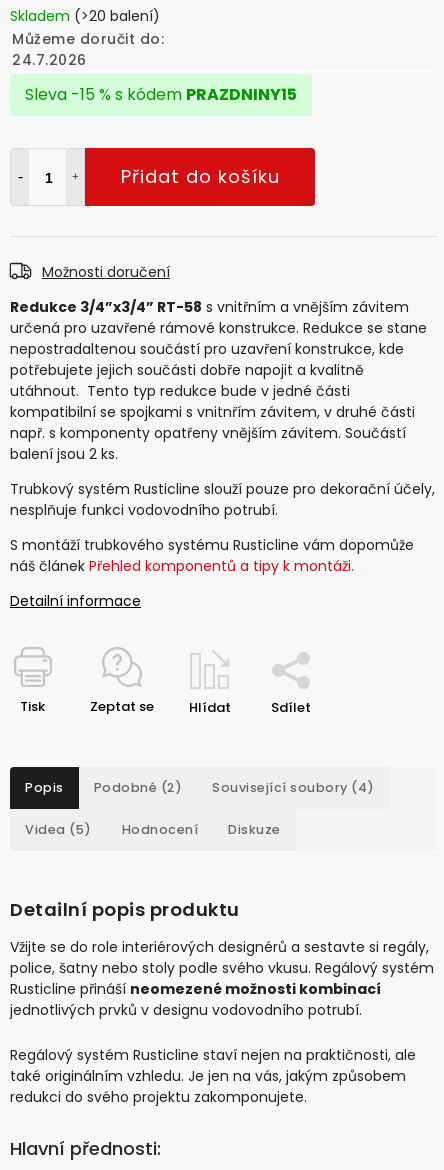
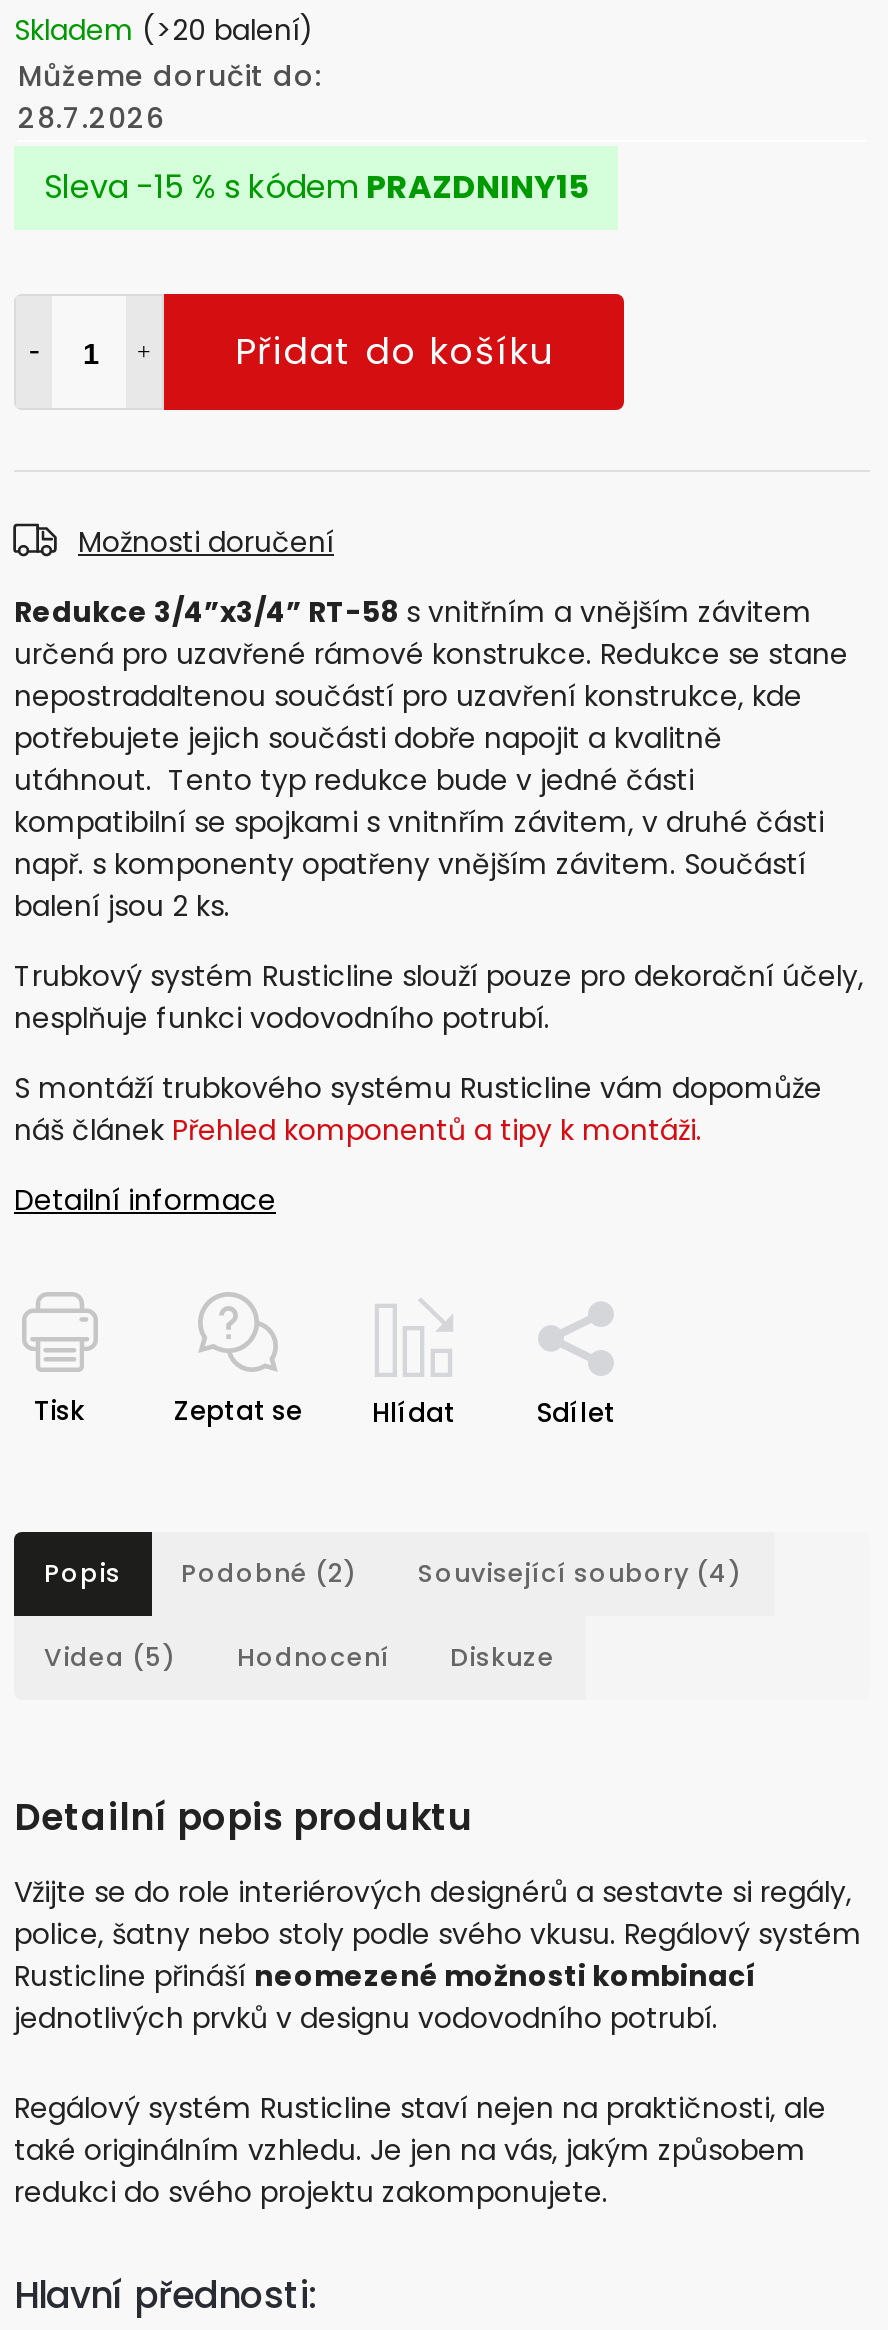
- 24.7.2026
+ 28.7.2026
